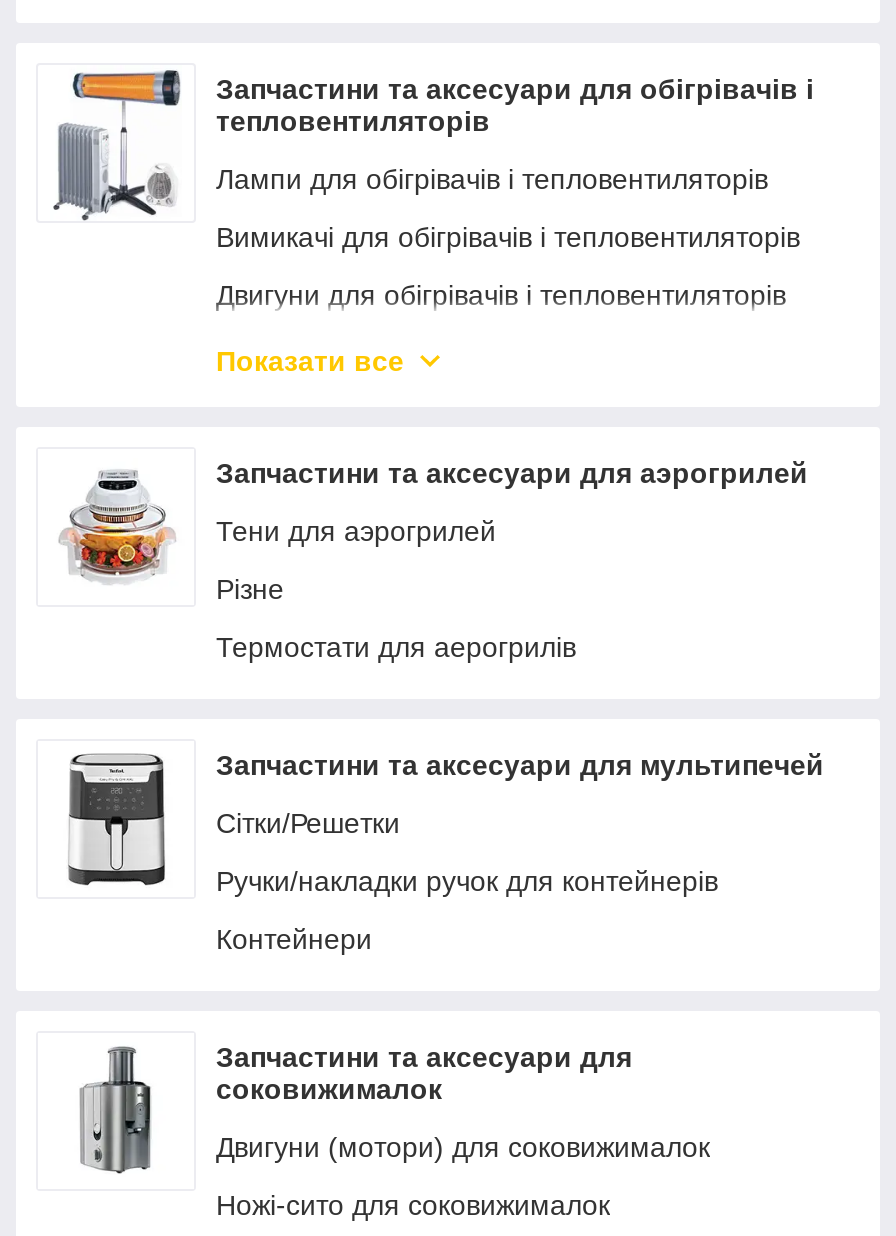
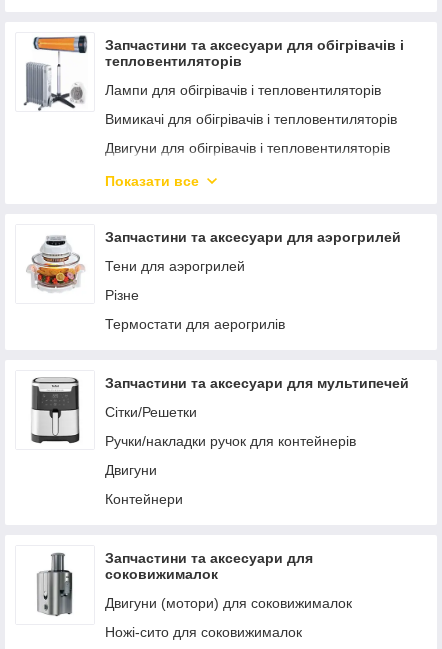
+ Двигуни
